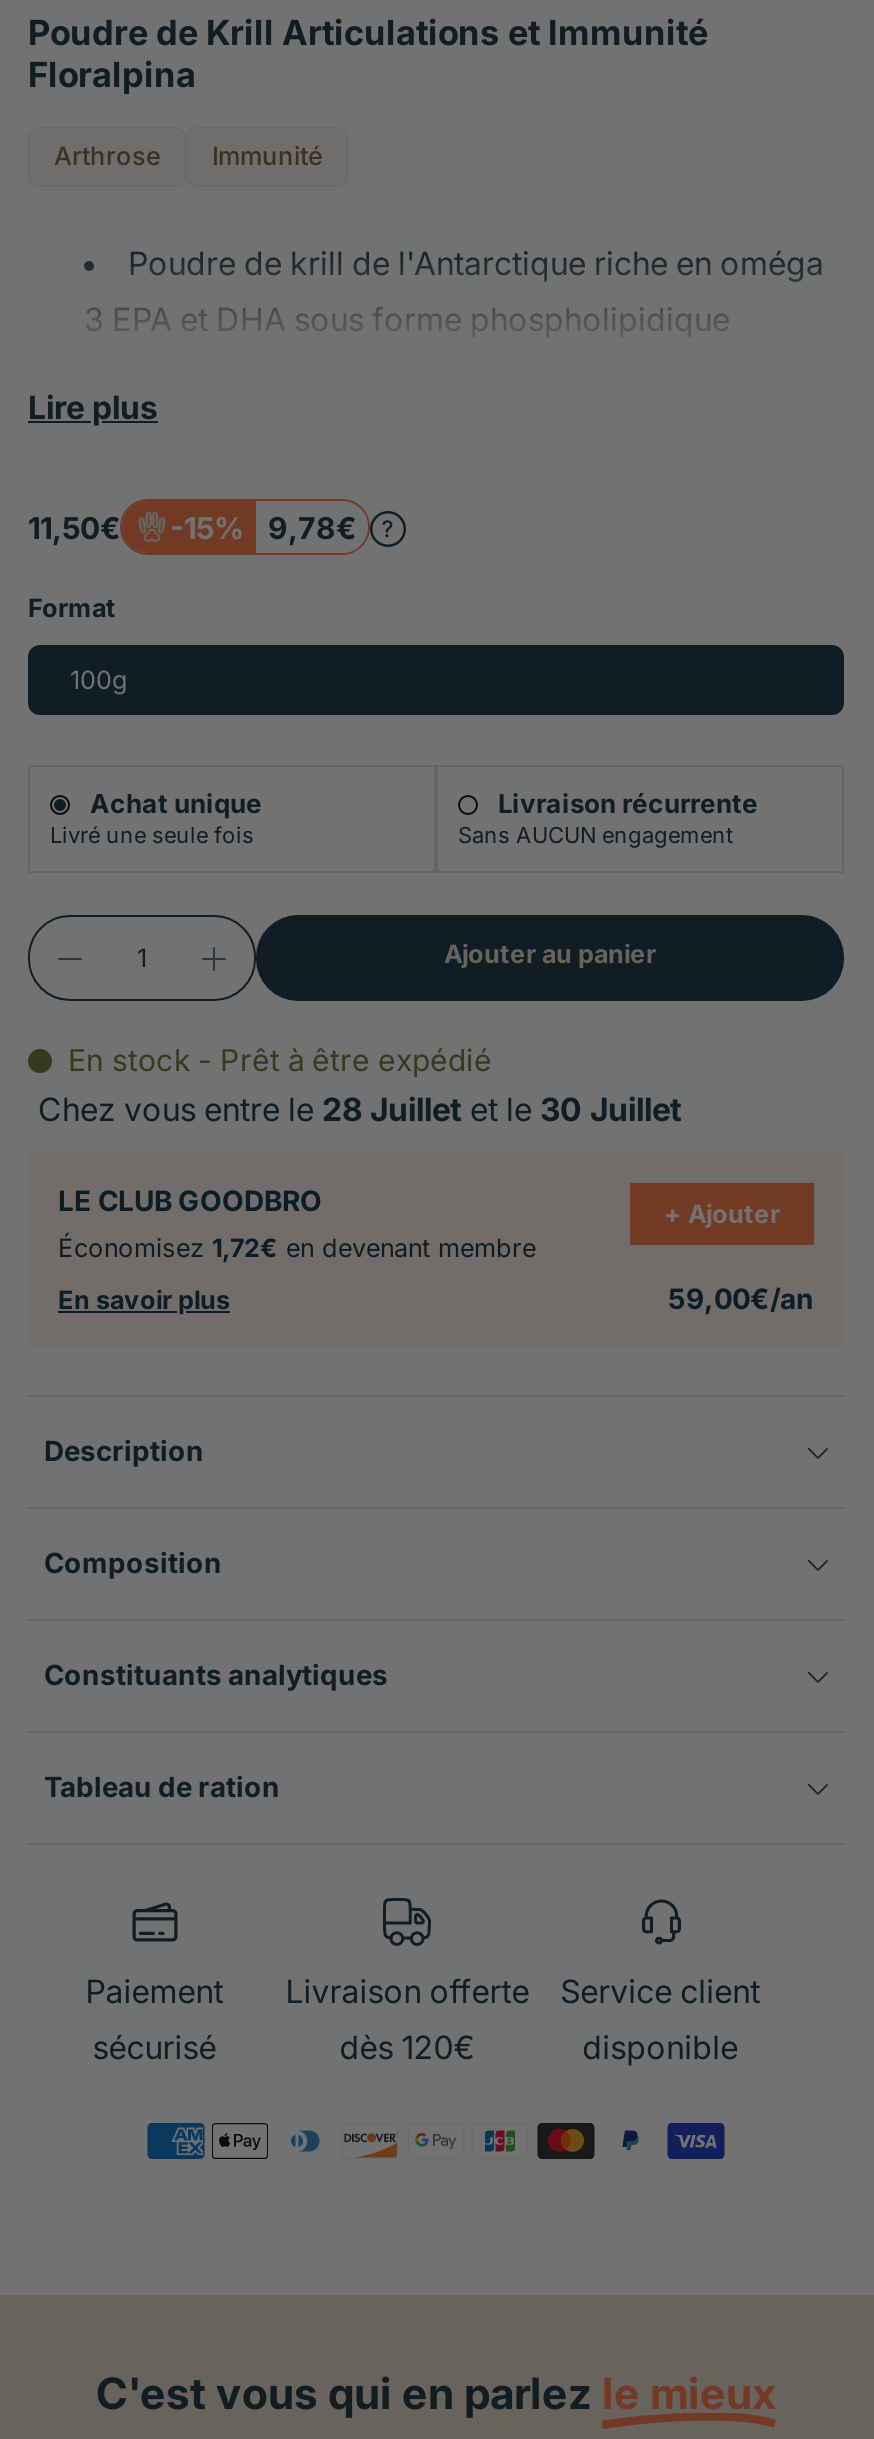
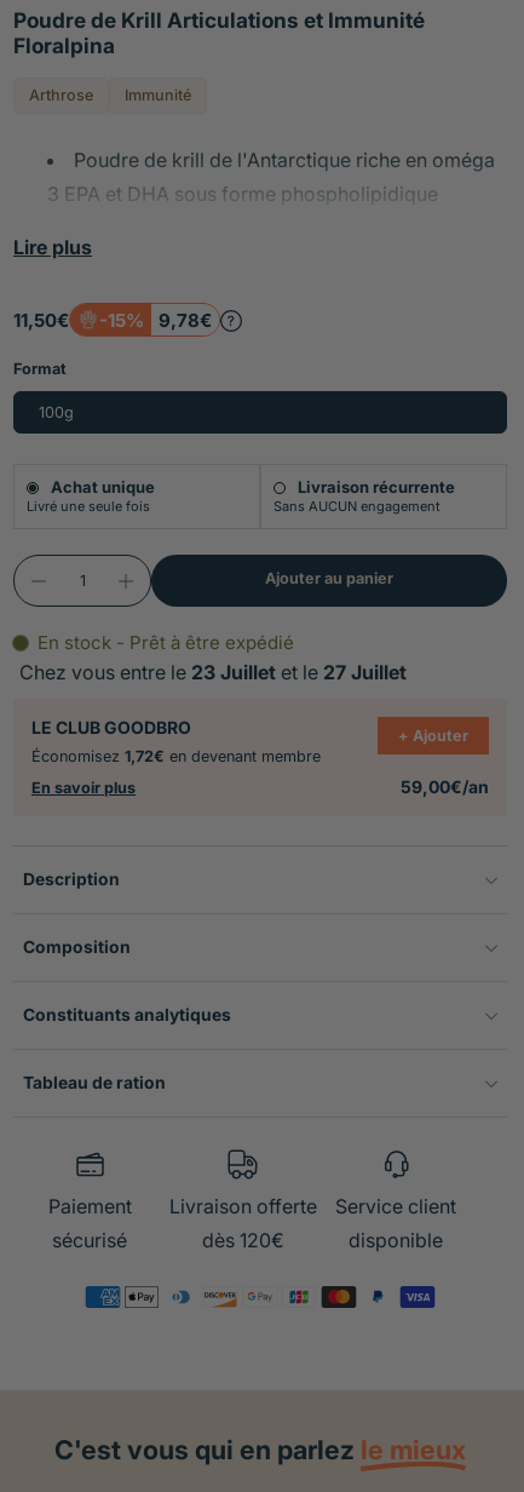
- Chez vous entre le 28 Juillet et le 30 Juillet
+ Chez vous entre le 23 Juillet et le 27 Juillet
